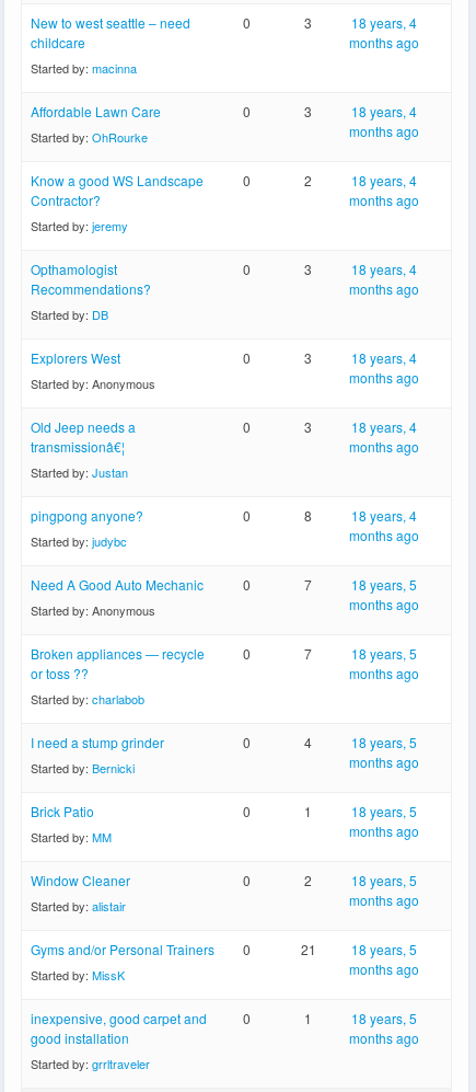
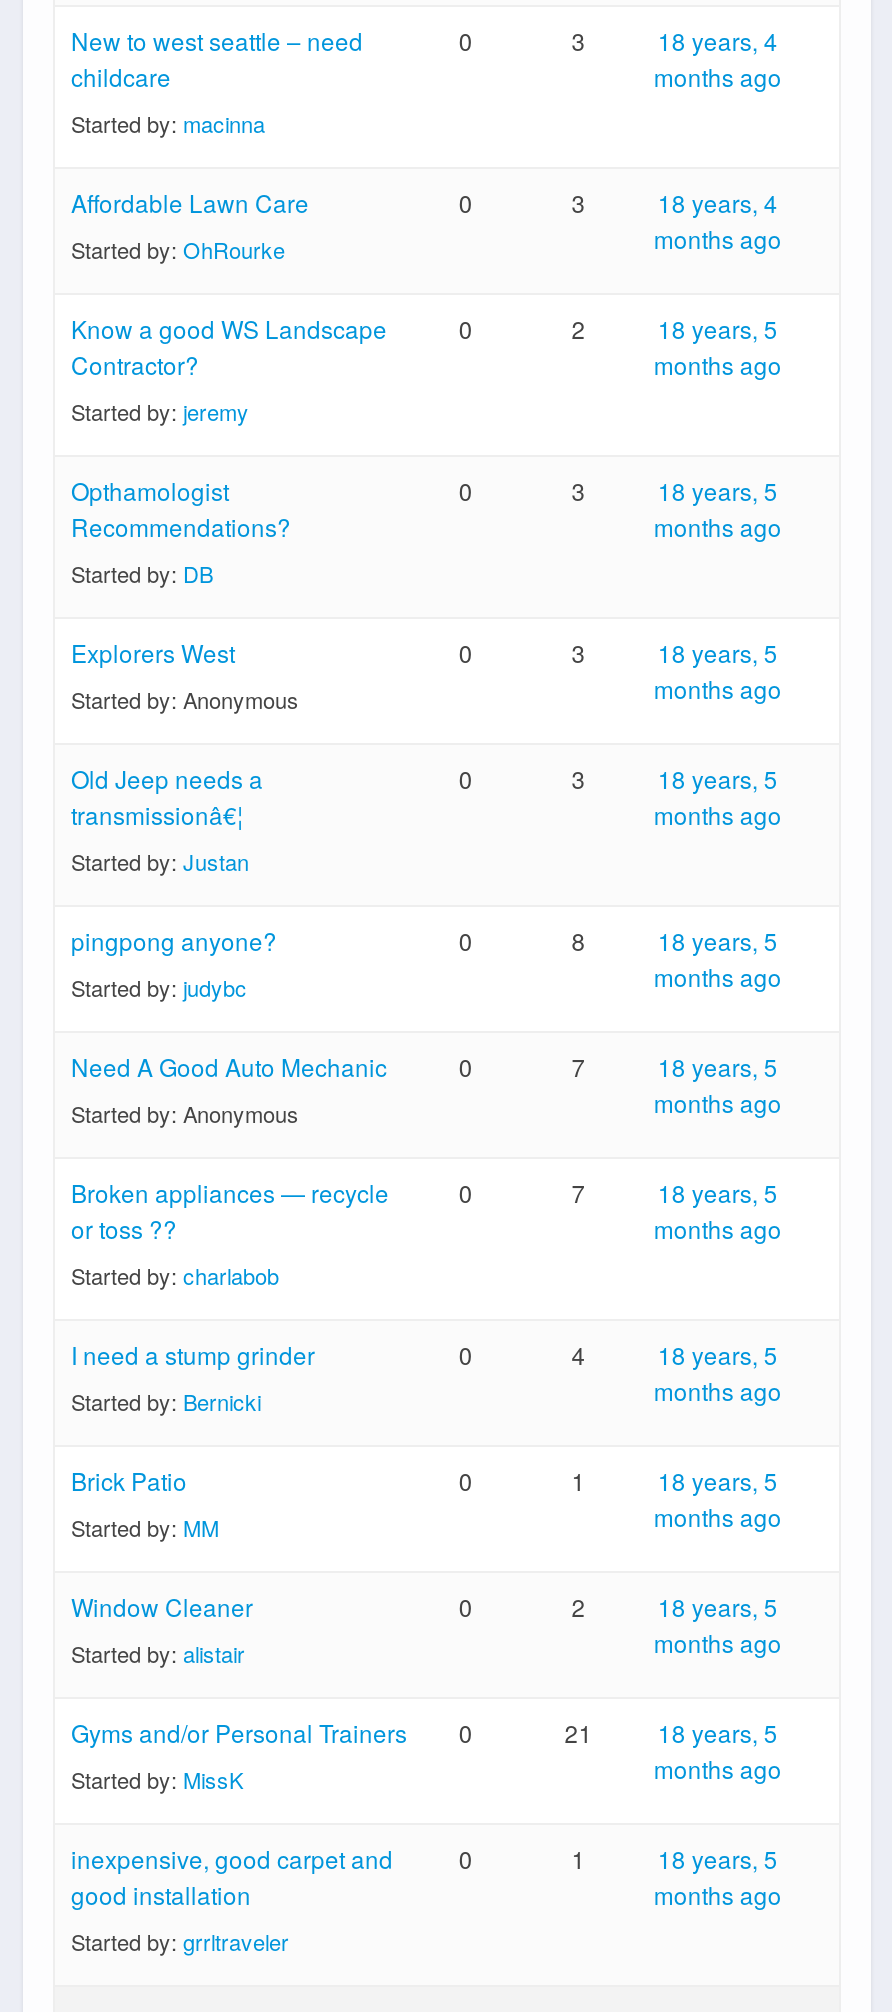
- 18 years, 4
+ 18 years, 5

- 18 years, 4
+ 18 years, 5

- 18 years, 4
+ 18 years, 5

- 18 years, 4
+ 18 years, 5

- 18 years, 4
+ 18 years, 5
